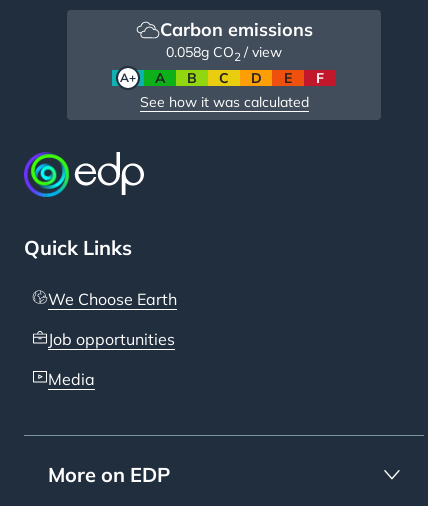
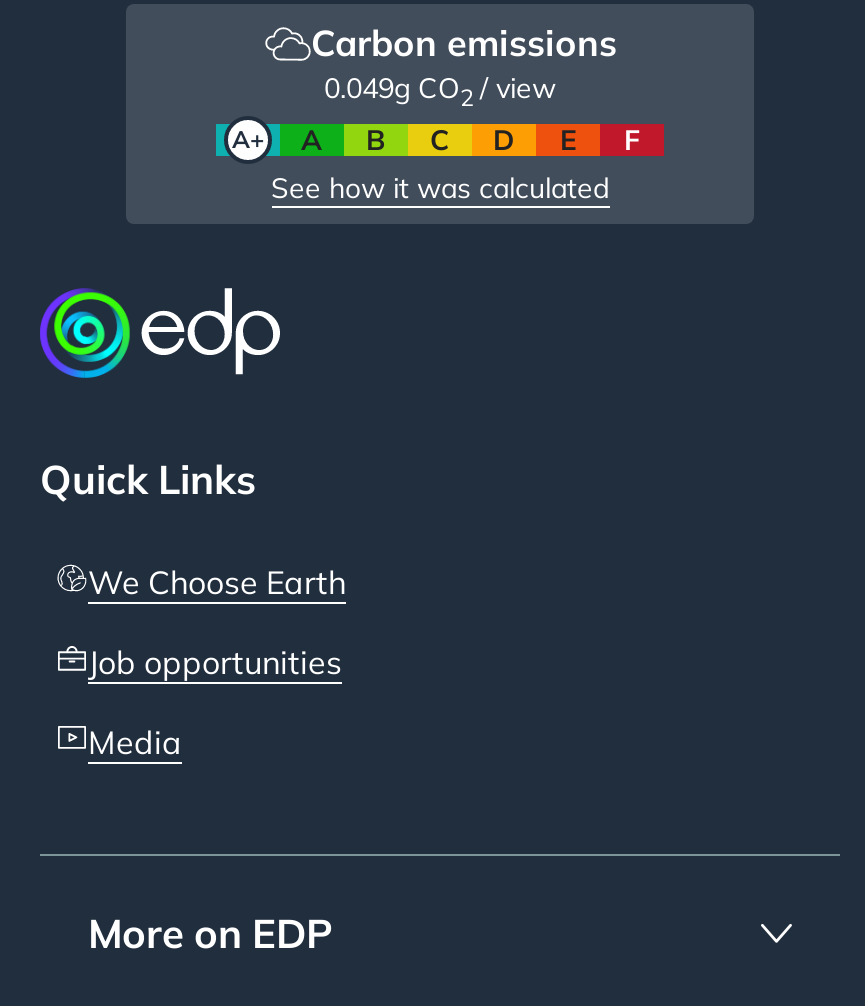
- 0.058g CO2 / view
+ 0.049g CO2 / view
